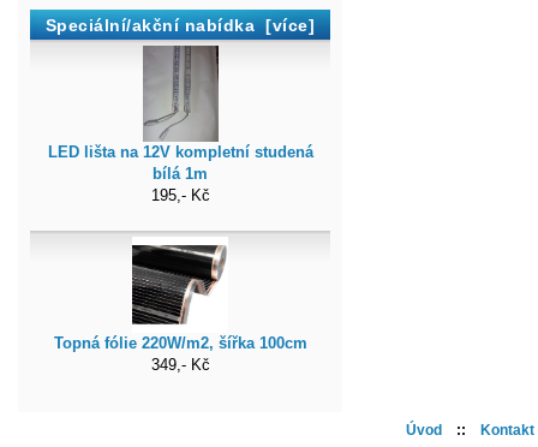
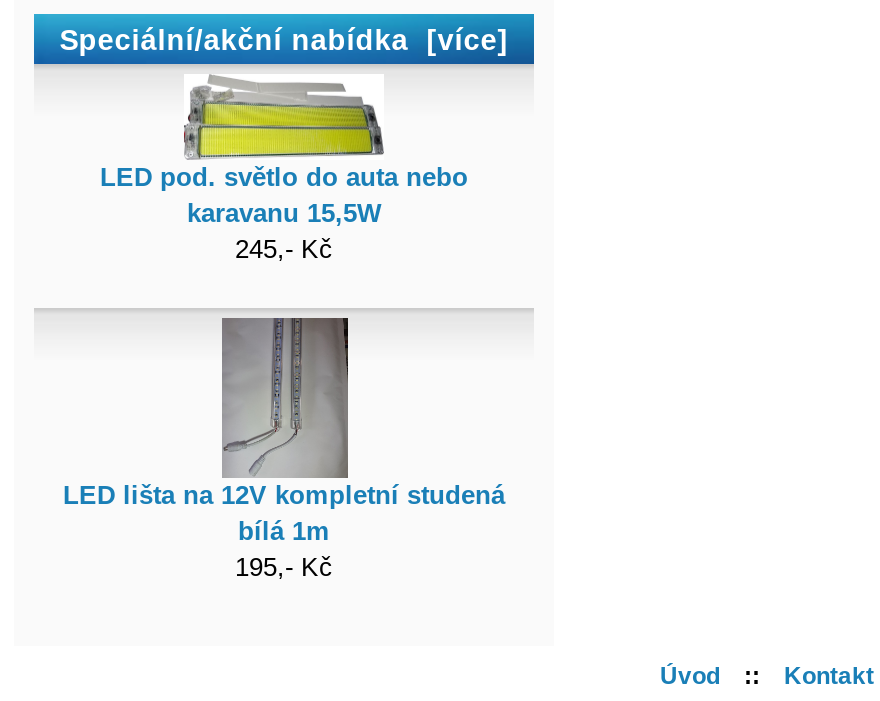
+ [image]
+ LED pod. světlo do auta nebo
+ karavanu 15,5W
+ 245,- Kč

moved down: [image] | LED lišta na 12V kompletní studená | bílá 1m | 195,- Kč

- [image]
- Topná fólie 220W/m2, šířka 100cm
- 349,- Kč
